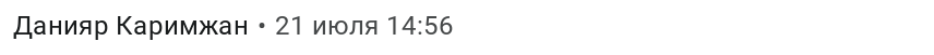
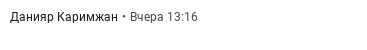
- Данияр Каримжан 21 июля 14:56
+ Данияр Каримжан Вчера 13:16
